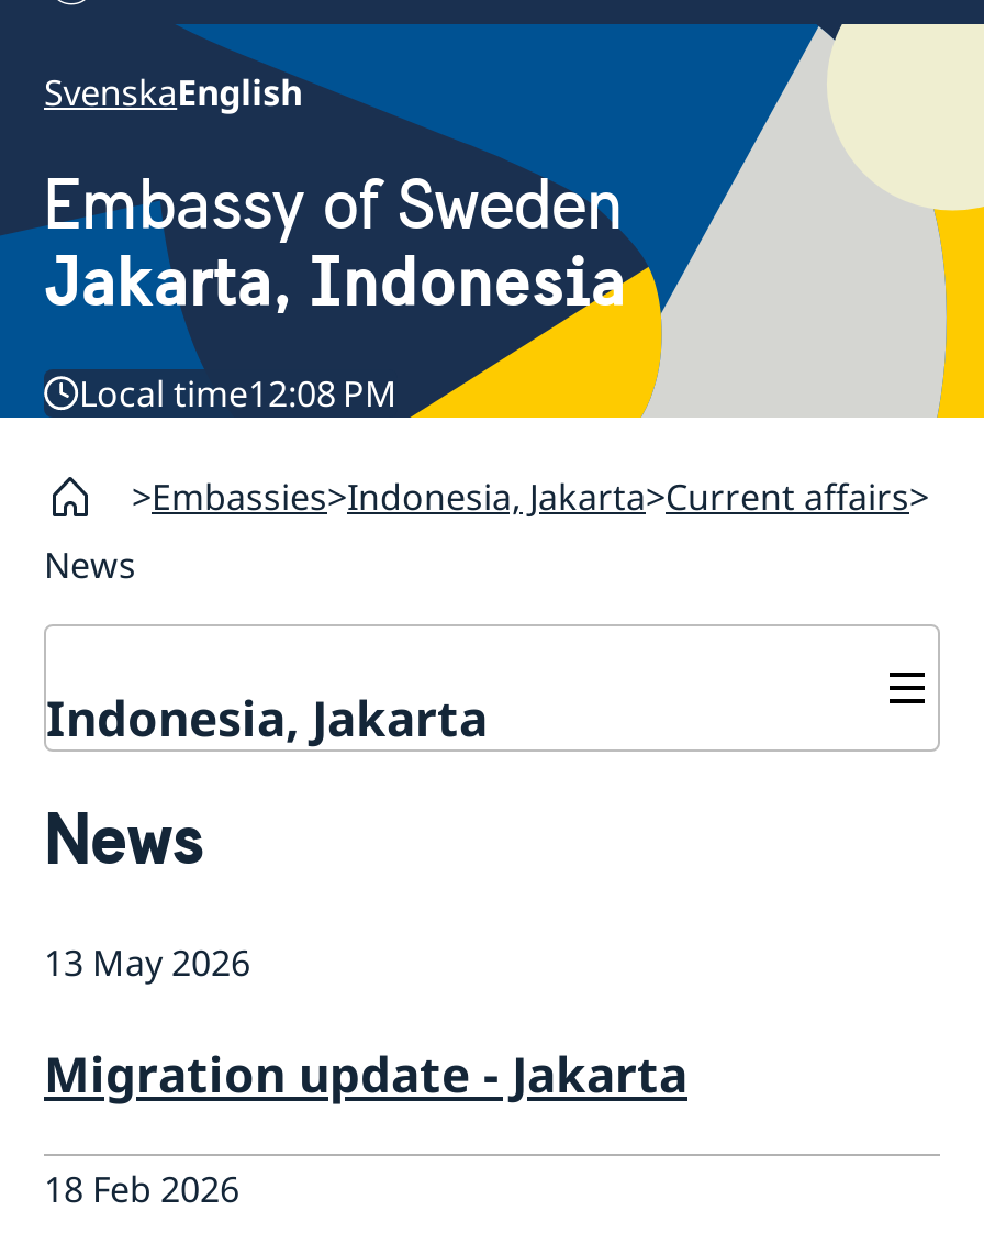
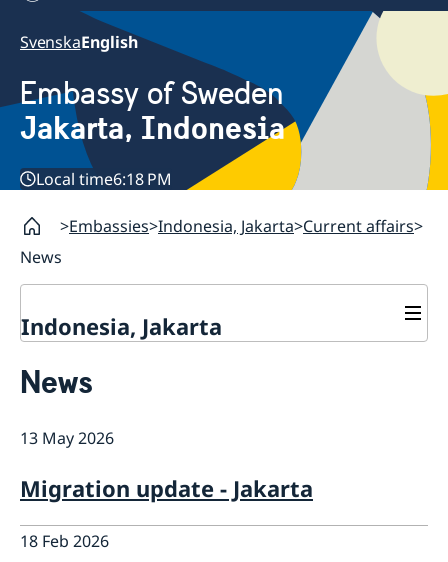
- Local time12:08 PM
+ Local time6:18 PM
